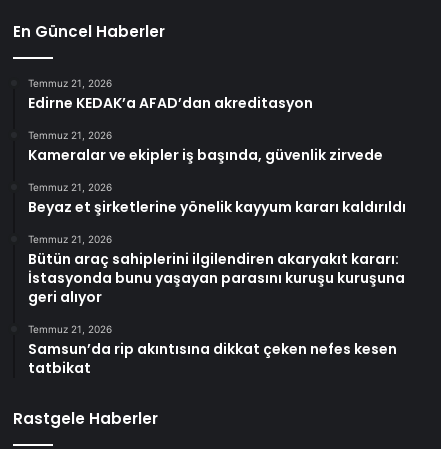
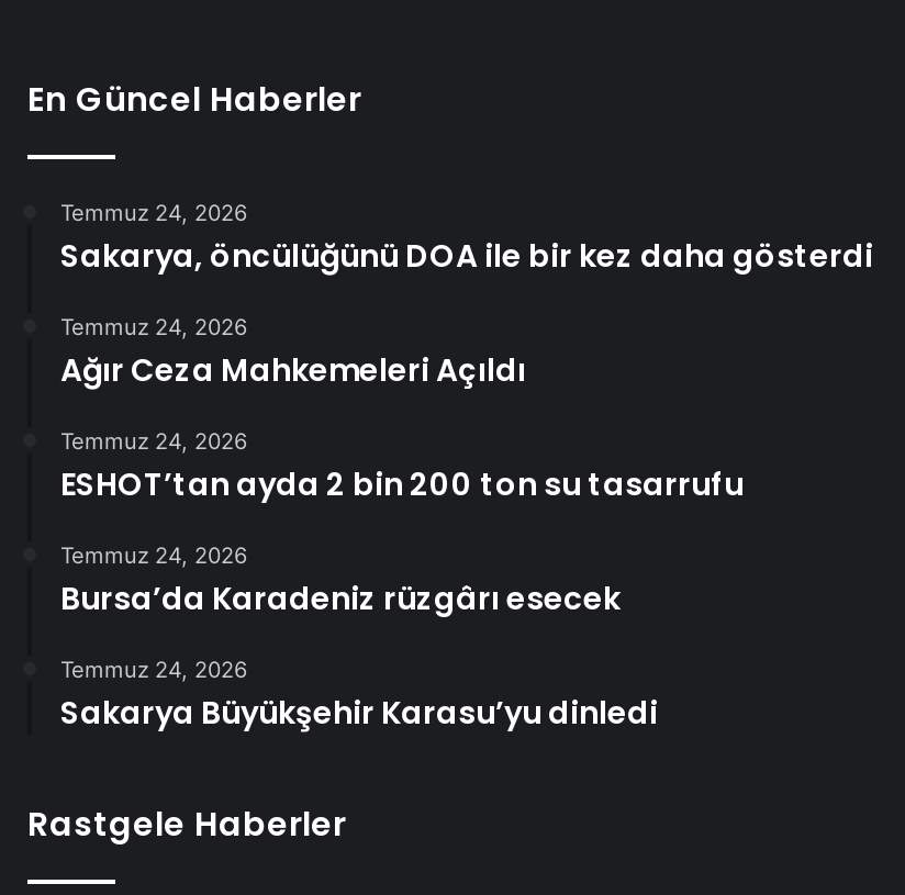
- Temmuz 21, 2026
- Edirne KEDAK’a AFAD’dan akreditasyon
+ Temmuz 24, 2026
+ Sakarya, öncülüğünü DOA ile bir kez daha gösterdi

- Temmuz 21, 2026
- Kameralar ve ekipler iş başında, güvenlik zirvede
+ Temmuz 24, 2026
+ Ağır Ceza Mahkemeleri Açıldı

- Temmuz 21, 2026
- Beyaz et şirketlerine yönelik kayyum kararı kaldırıldı
+ Temmuz 24, 2026
+ ESHOT’tan ayda 2 bin 200 ton su tasarrufu

- Temmuz 21, 2026
- Bütün araç sahiplerini ilgilendiren akaryakıt kararı:
- İstasyonda bunu yaşayan parasını kuruşu kuruşuna
- geri alıyor
+ Temmuz 24, 2026
+ Bursa’da Karadeniz rüzgârı esecek

- Temmuz 21, 2026
- Samsun’da rip akıntısına dikkat çeken nefes kesen
- tatbikat
+ Temmuz 24, 2026
+ Sakarya Büyükşehir Karasu’yu dinledi
